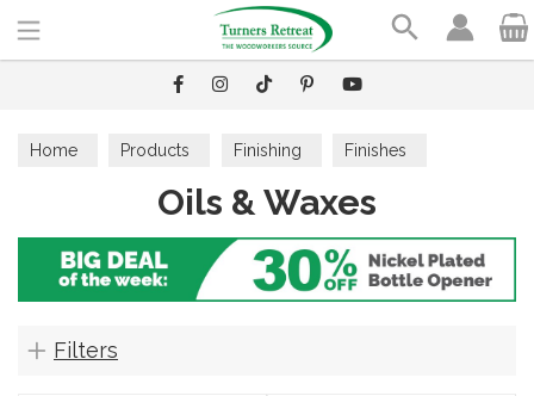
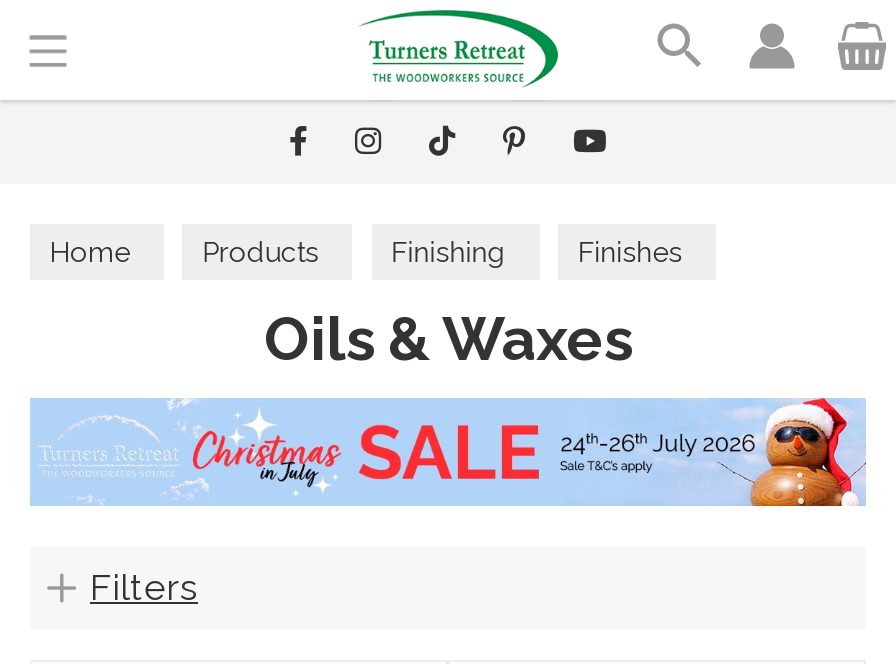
- [image]
+ [image]
